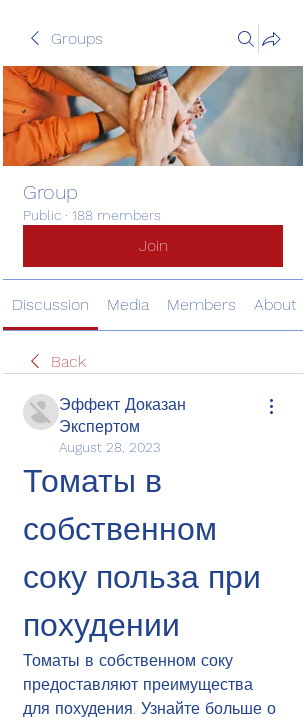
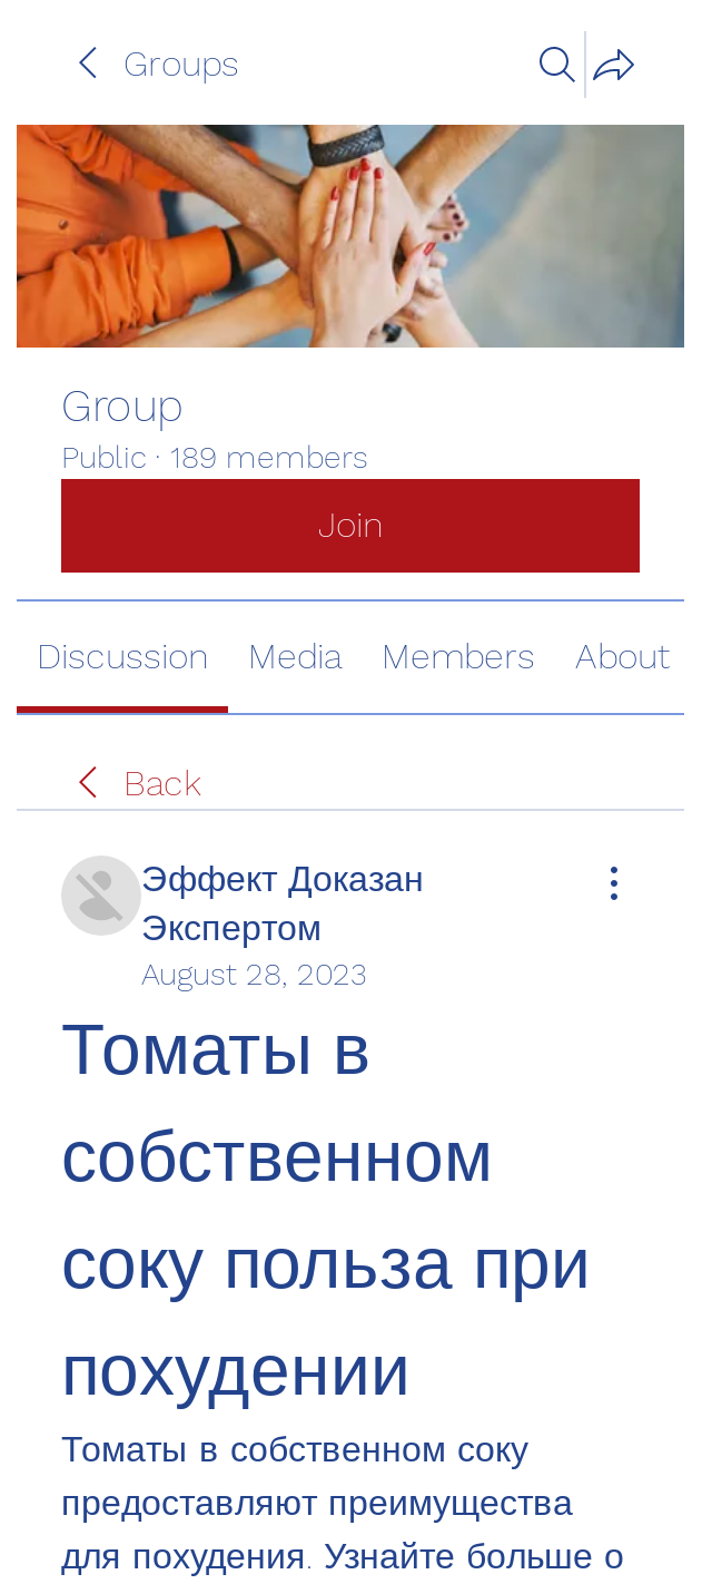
- Public · 188 members
+ Public · 189 members
